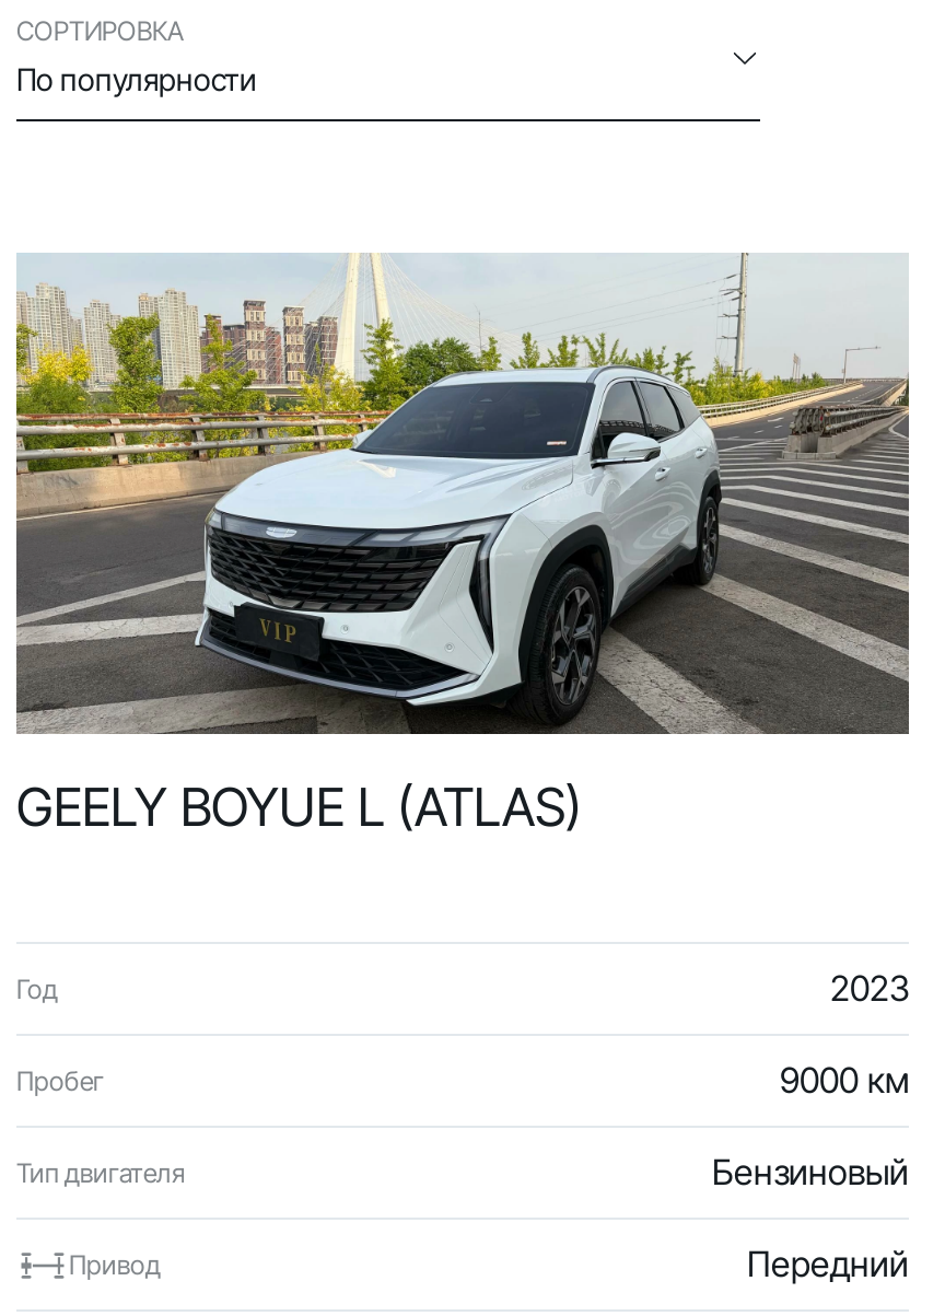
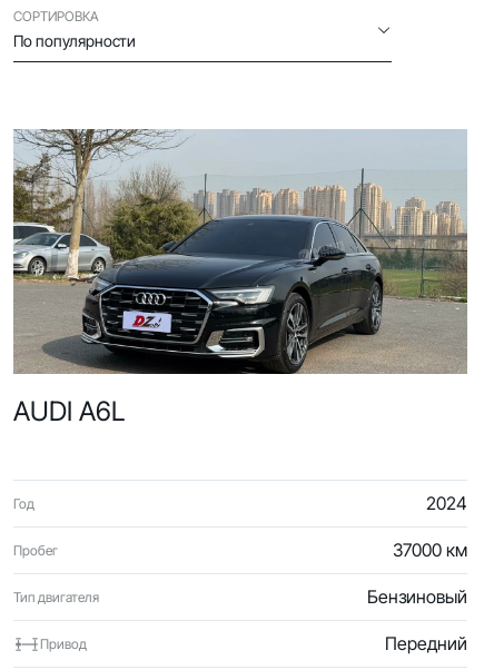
- [image]
- GEELY BOYUE L (ATLAS)
+ [image]
+ AUDI A6L

- 2023
+ 2024

- 9000 км
+ 37000 км
